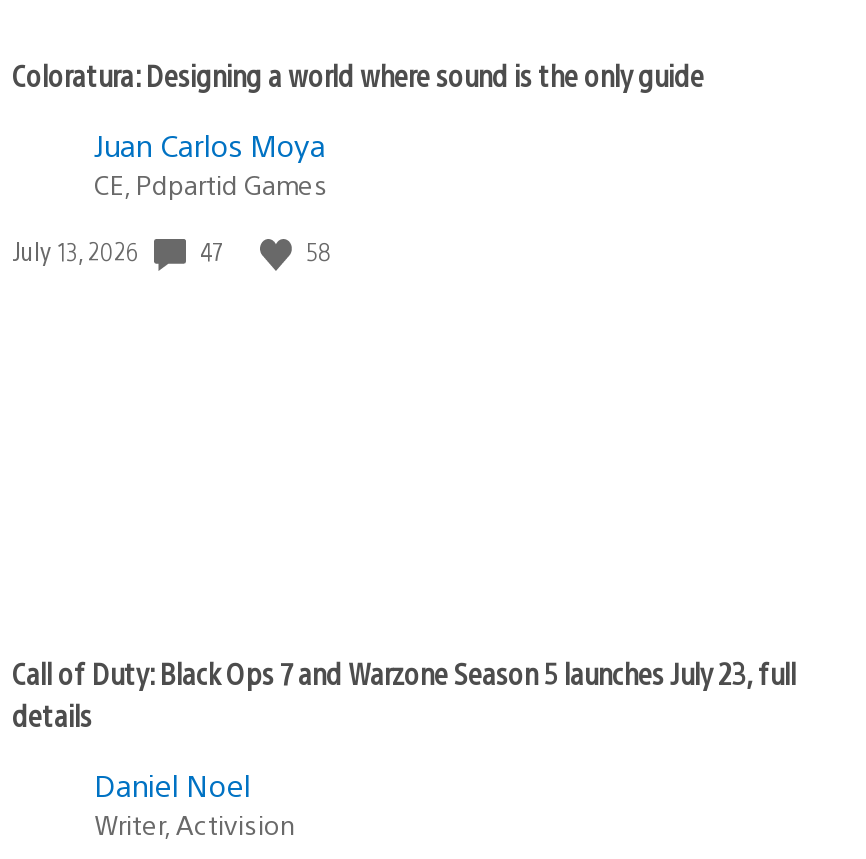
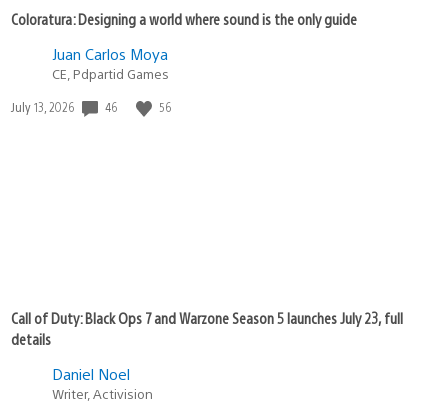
- 47
+ 46

- 58
+ 56
